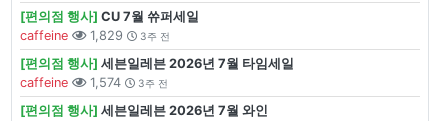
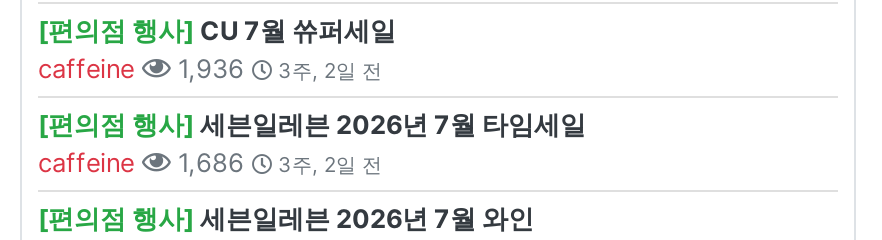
- 1,829
- 3주 전
+ 1,936
+ 3주, 2일 전

- 1,574
- 3주 전
+ 1,686
+ 3주, 2일 전
